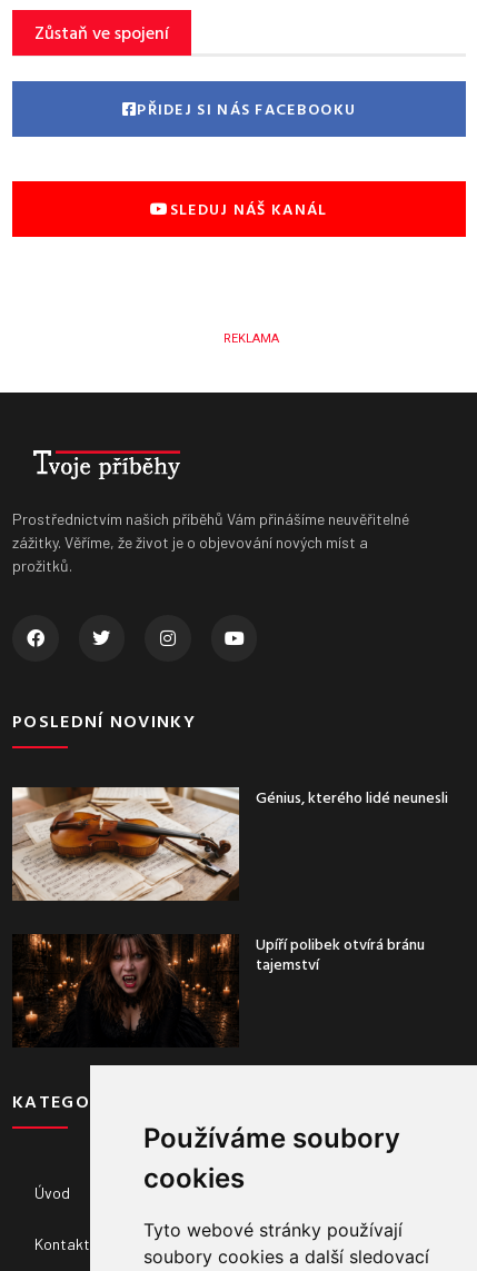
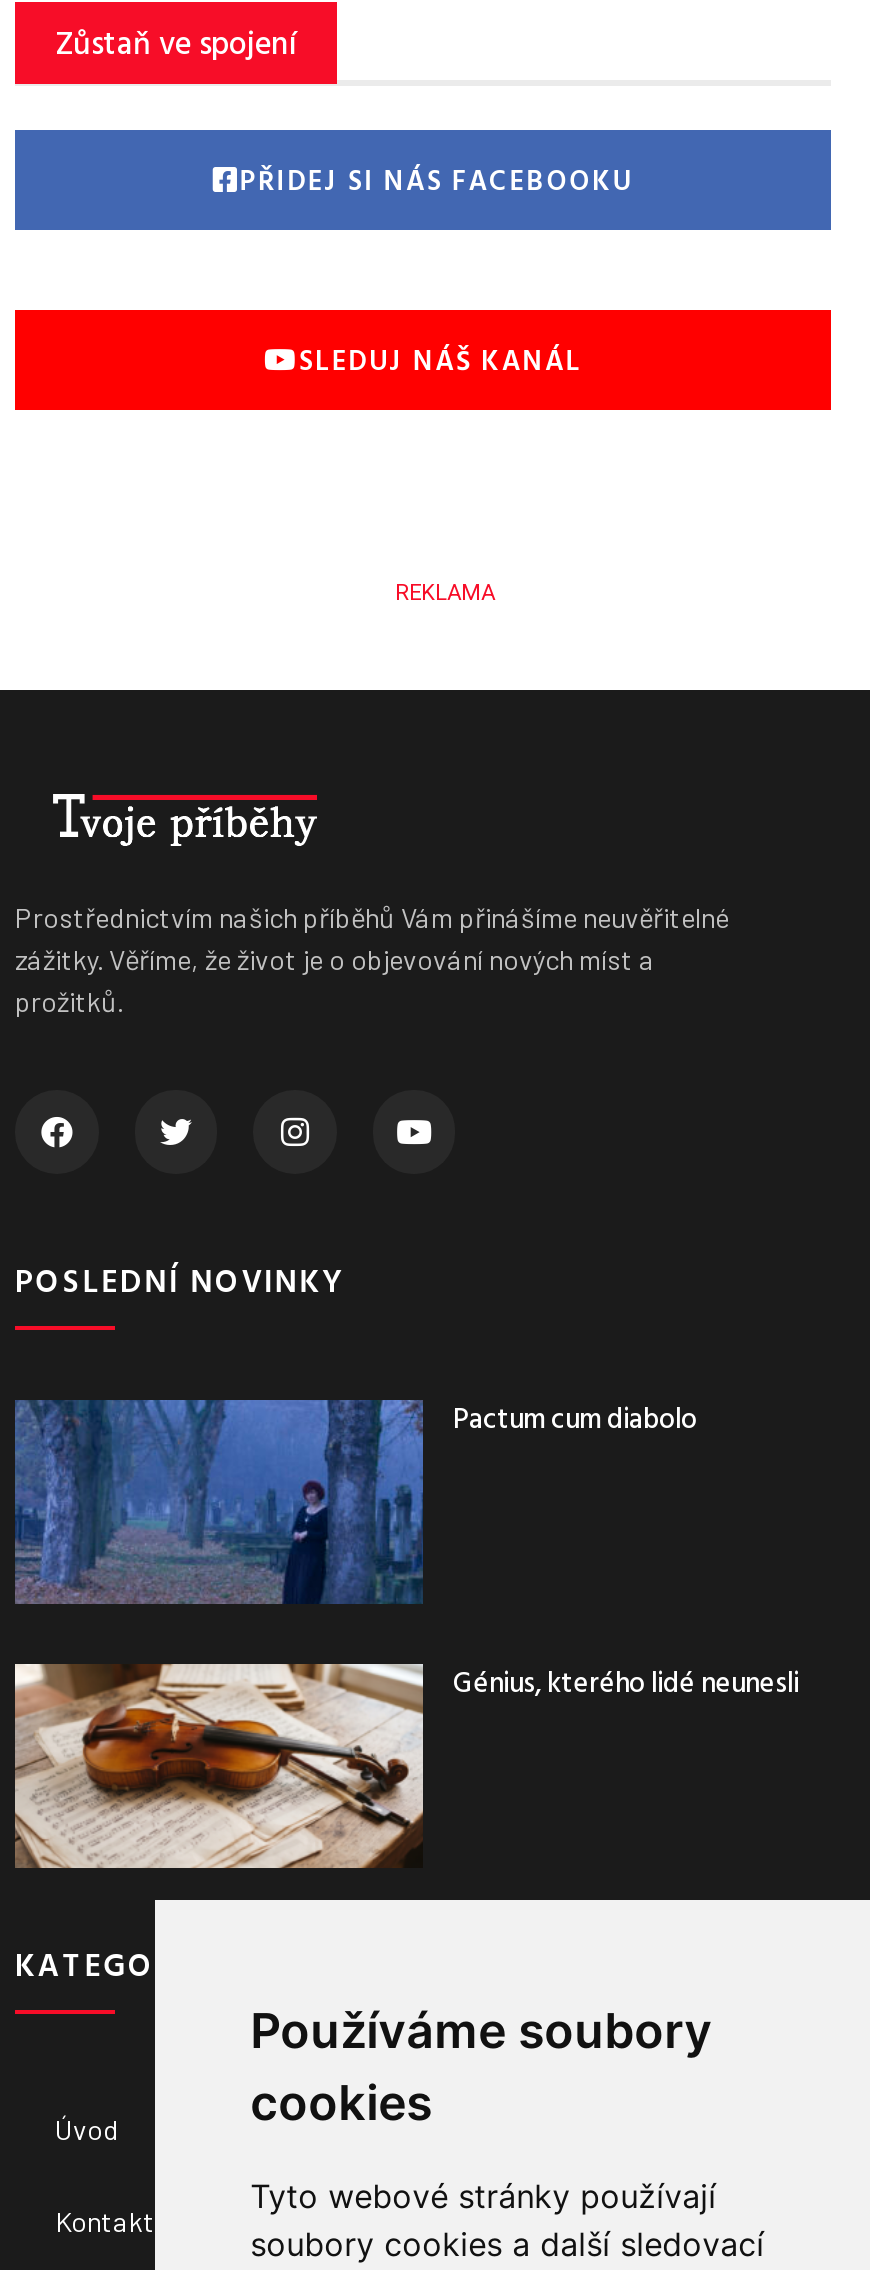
+ [image]
+ Pactum cum diabolo

moved down: [image] | Génius, kterého lidé neunesli

- [image]
- Upíří polibek otvírá bránu
- tajemství
